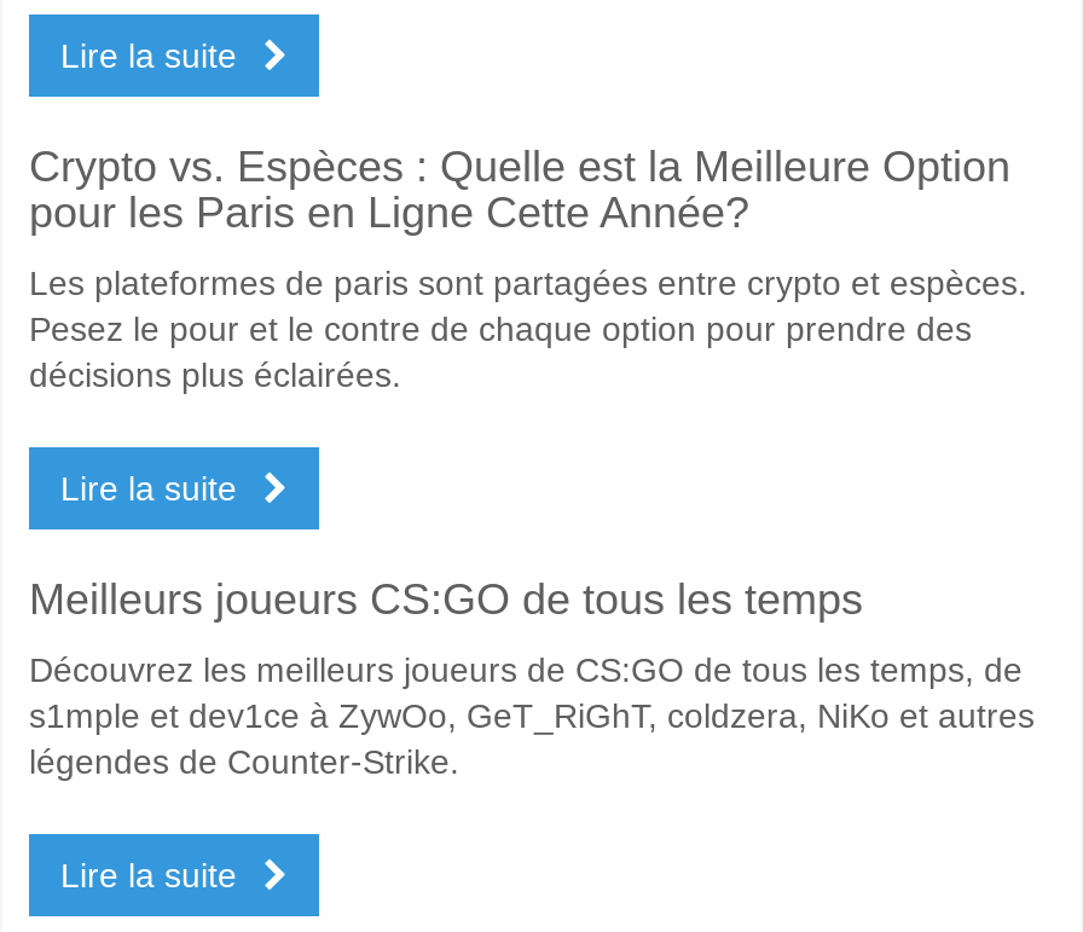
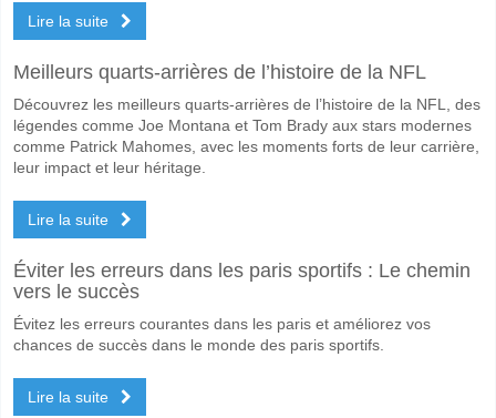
- Crypto vs. Espèces : Quelle est la Meilleure Option
- pour les Paris en Ligne Cette Année?
+ Meilleurs quarts-arrières de l’histoire de la NFL

- Les plateformes de paris sont partagées entre crypto et espèces.
- Pesez le pour et le contre de chaque option pour prendre des
- décisions plus éclairées.
+ Découvrez les meilleurs quarts-arrières de l’histoire de la NFL, des
+ légendes comme Joe Montana et Tom Brady aux stars modernes
+ comme Patrick Mahomes, avec les moments forts de leur carrière,
+ leur impact et leur héritage.

- Meilleurs joueurs CS:GO de tous les temps
+ Éviter les erreurs dans les paris sportifs : Le chemin
+ vers le succès

- Découvrez les meilleurs joueurs de CS:GO de tous les temps, de
- s1mple et dev1ce à ZywOo, GeT_RiGhT, coldzera, NiKo et autres
- légendes de Counter-Strike.
+ Évitez les erreurs courantes dans les paris et améliorez vos
+ chances de succès dans le monde des paris sportifs.
